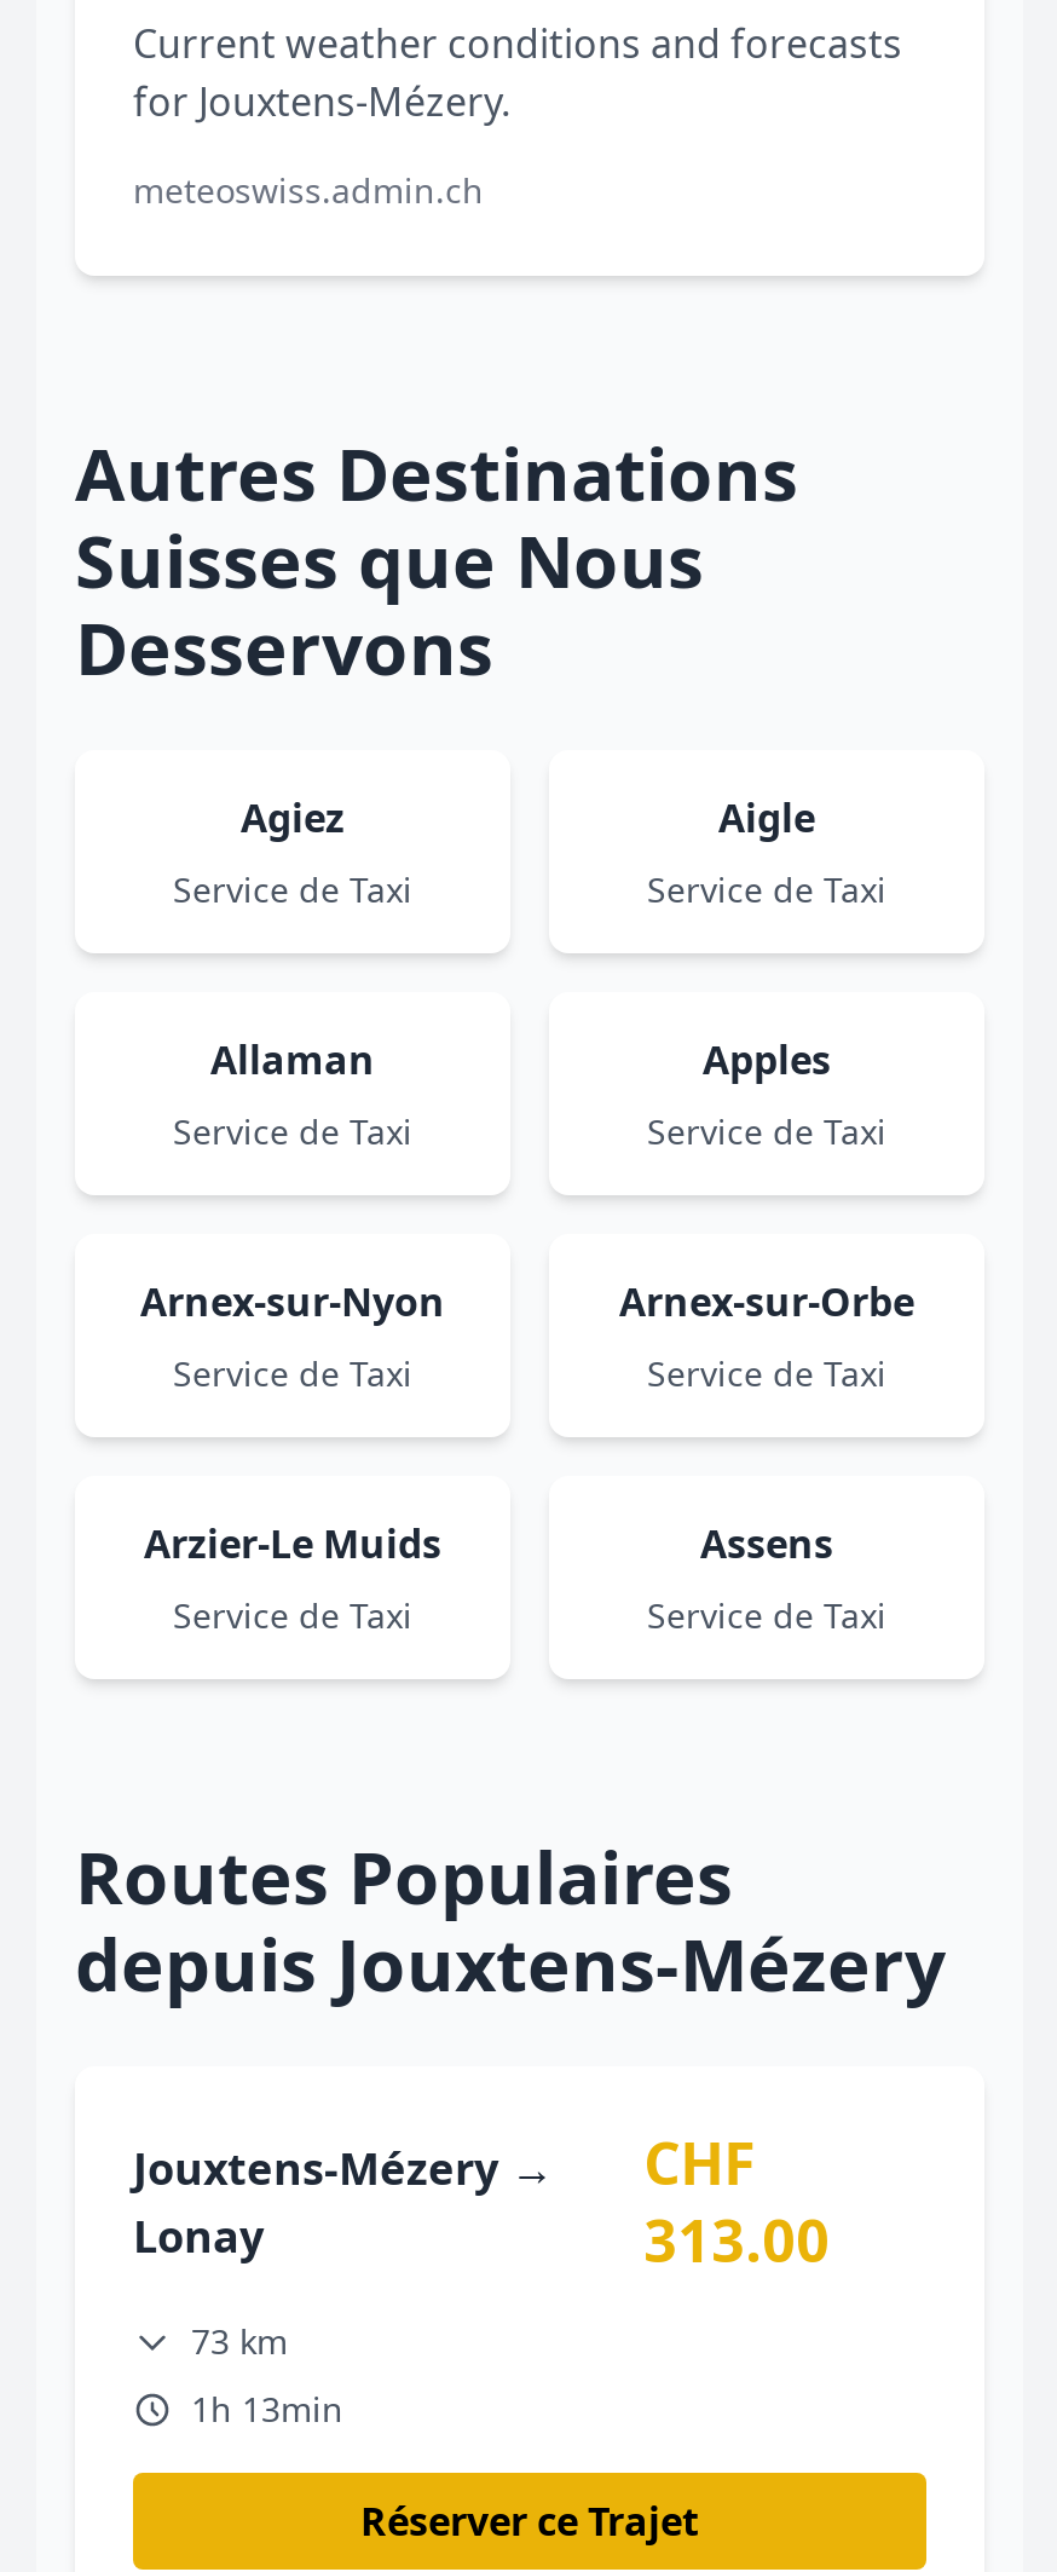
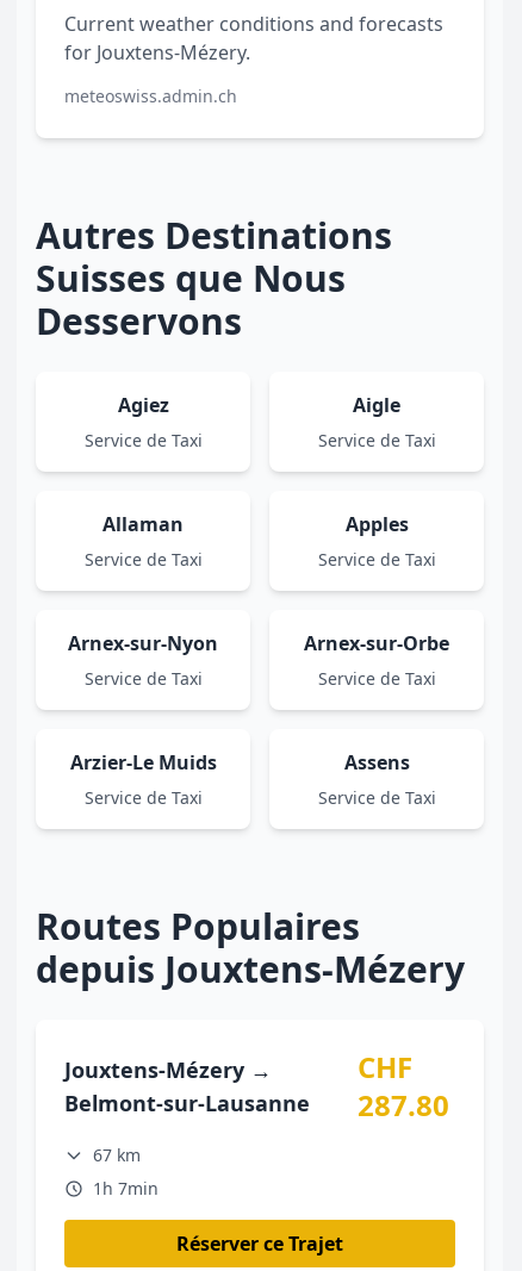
- Lonay
+ Belmont-sur-Lausanne

- 313.00
+ 287.80

- 73 km
+ 67 km

- 1h 13min
+ 1h 7min
